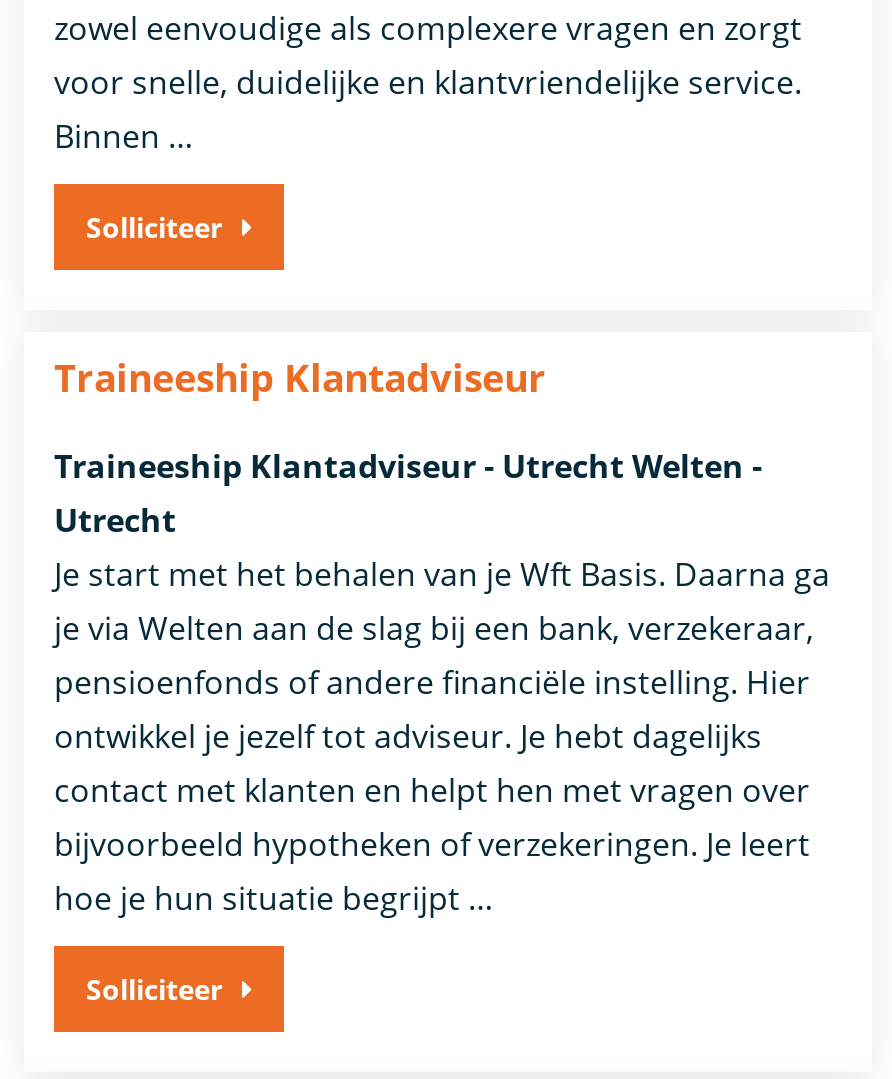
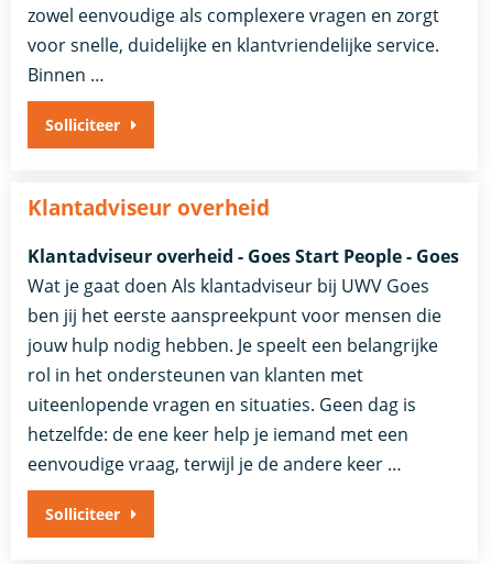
- Traineeship Klantadviseur
+ Klantadviseur overheid

- Traineeship Klantadviseur - Utrecht Welten -
- Utrecht
- Je start met het behalen van je Wft Basis. Daarna ga
- je via Welten aan de slag bij een bank, verzekeraar,
- pensioenfonds of andere financiële instelling. Hier
- ontwikkel je jezelf tot adviseur. Je hebt dagelijks
- contact met klanten en helpt hen met vragen over
- bijvoorbeeld hypotheken of verzekeringen. Je leert
- hoe je hun situatie begrijpt …
+ Klantadviseur overheid - Goes Start People - Goes
+ Wat je gaat doen Als klantadviseur bij UWV Goes
+ ben jij het eerste aanspreekpunt voor mensen die
+ jouw hulp nodig hebben. Je speelt een belangrijke
+ rol in het ondersteunen van klanten met
+ uiteenlopende vragen en situaties. Geen dag is
+ hetzelfde: de ene keer help je iemand met een
+ eenvoudige vraag, terwijl je de andere keer …
